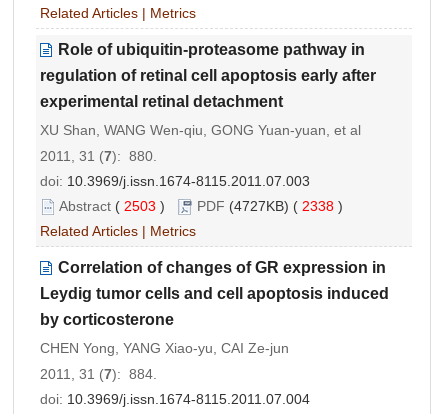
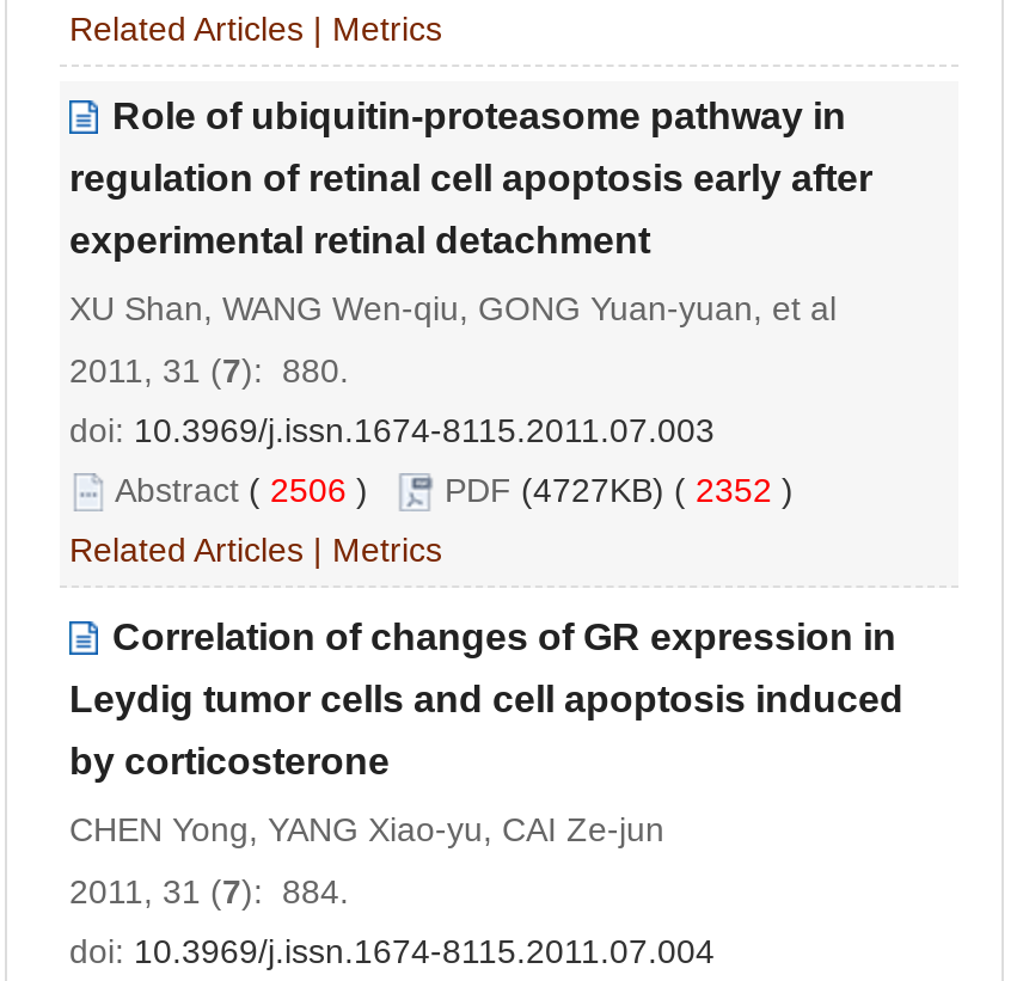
- Abstract (2503)
+ Abstract (2506)

- PDF (4727KB) (2338)
+ PDF (4727KB) (2352)
